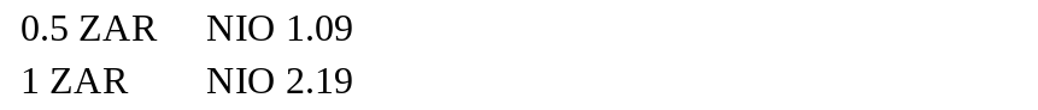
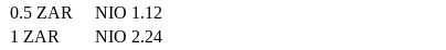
- 0.5 ZAR NIO 1.09
+ 0.5 ZAR NIO 1.12

- 1 ZAR NIO 2.19
+ 1 ZAR NIO 2.24
